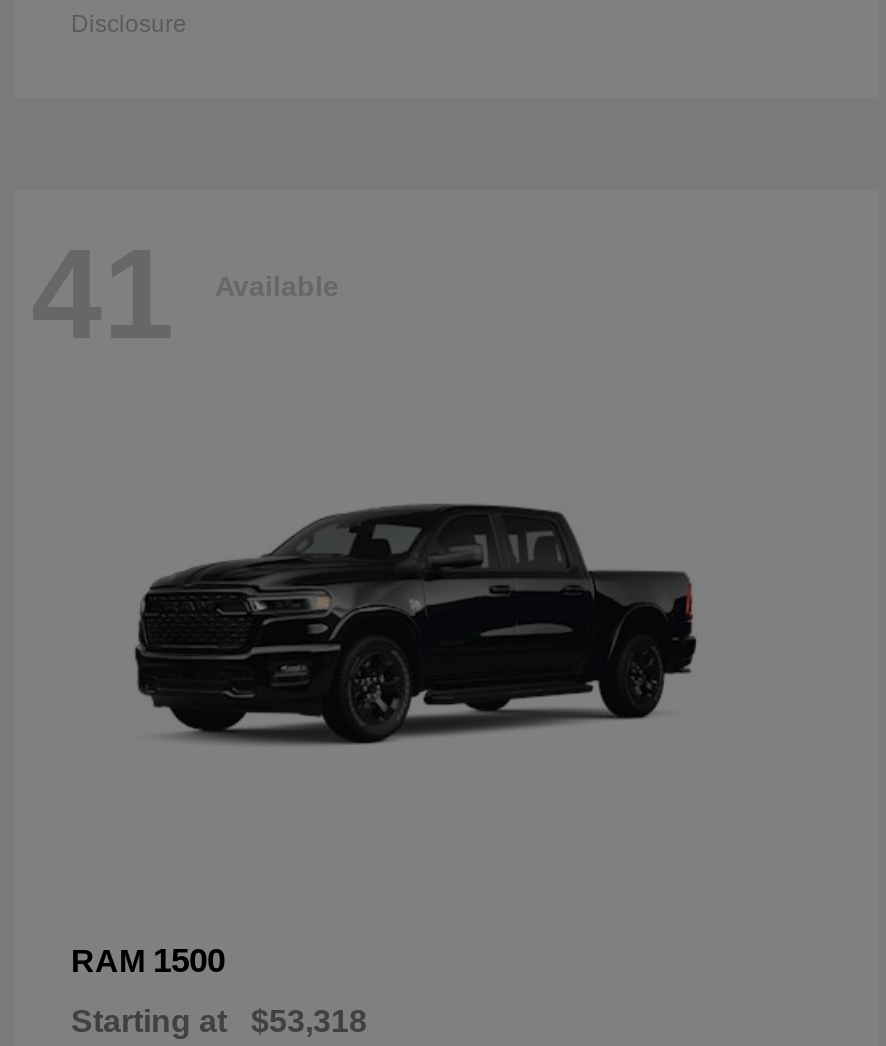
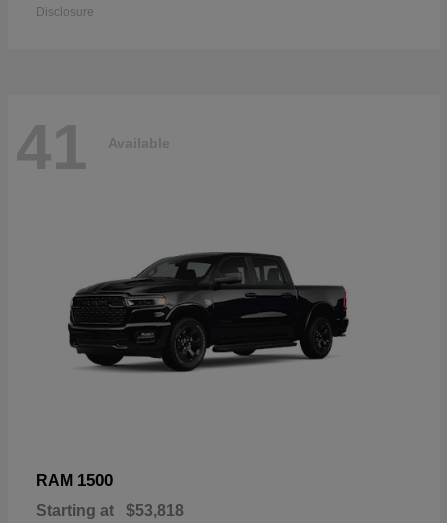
- Starting at $53,318
+ Starting at $53,818
